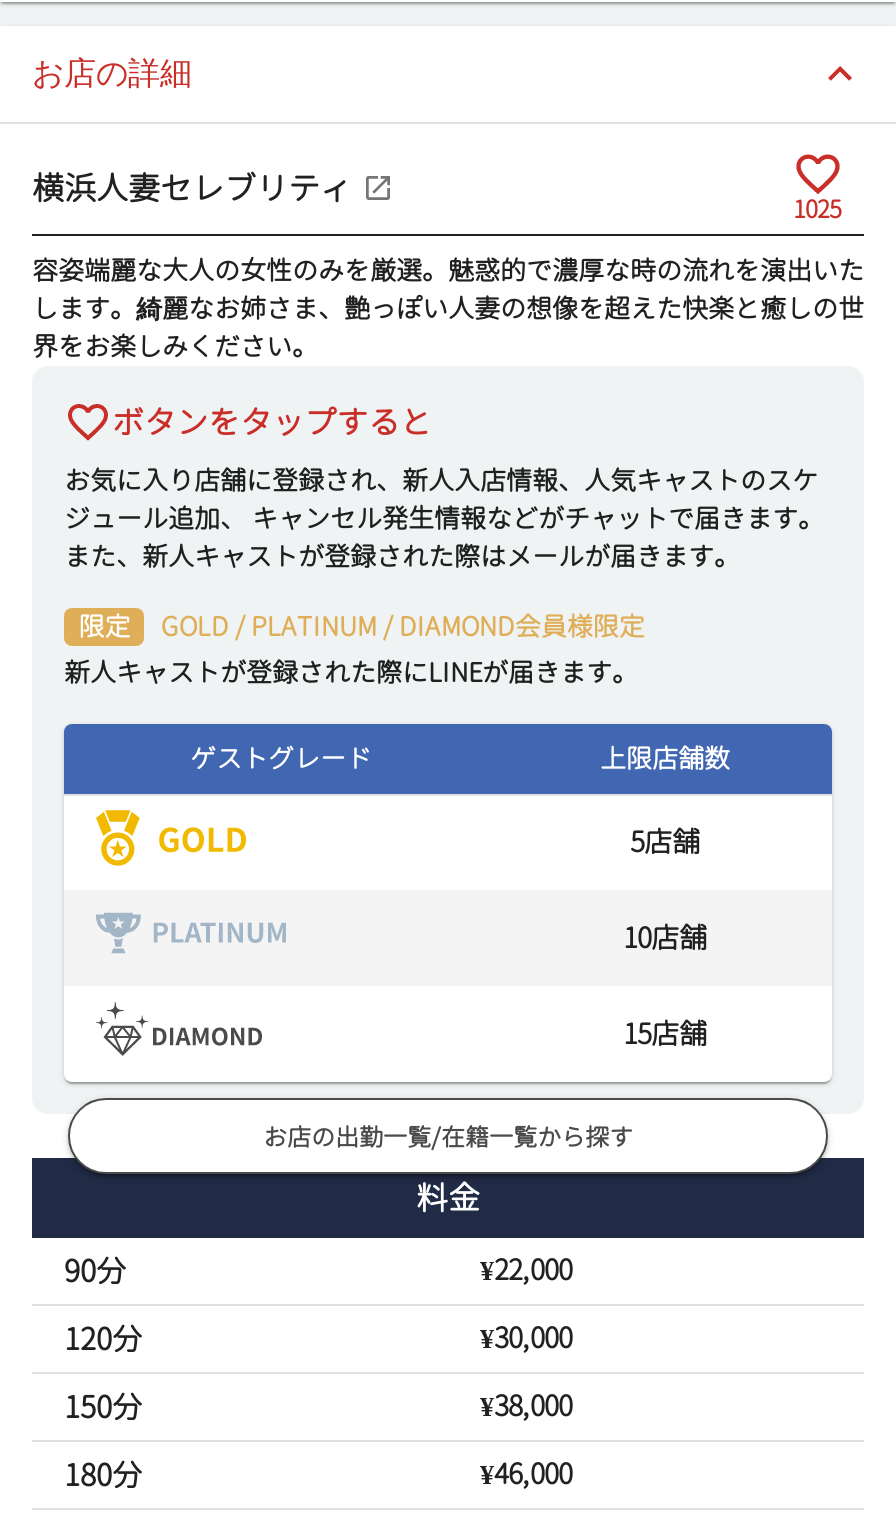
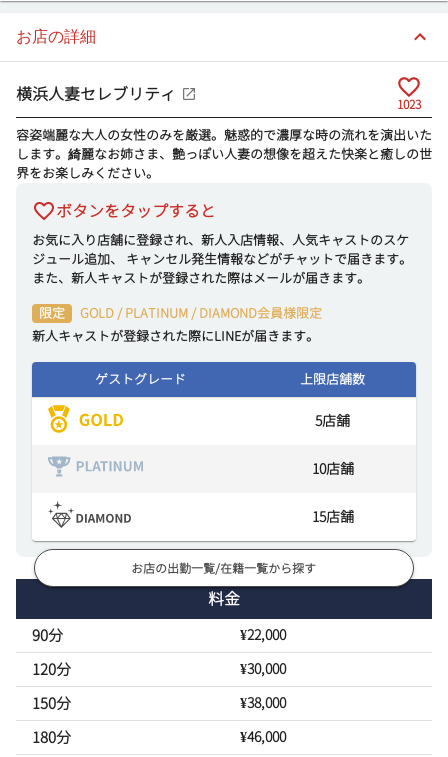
- 1025
+ 1023
